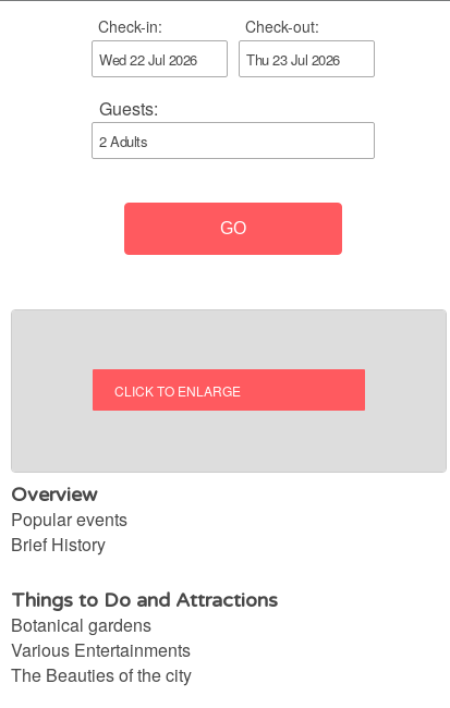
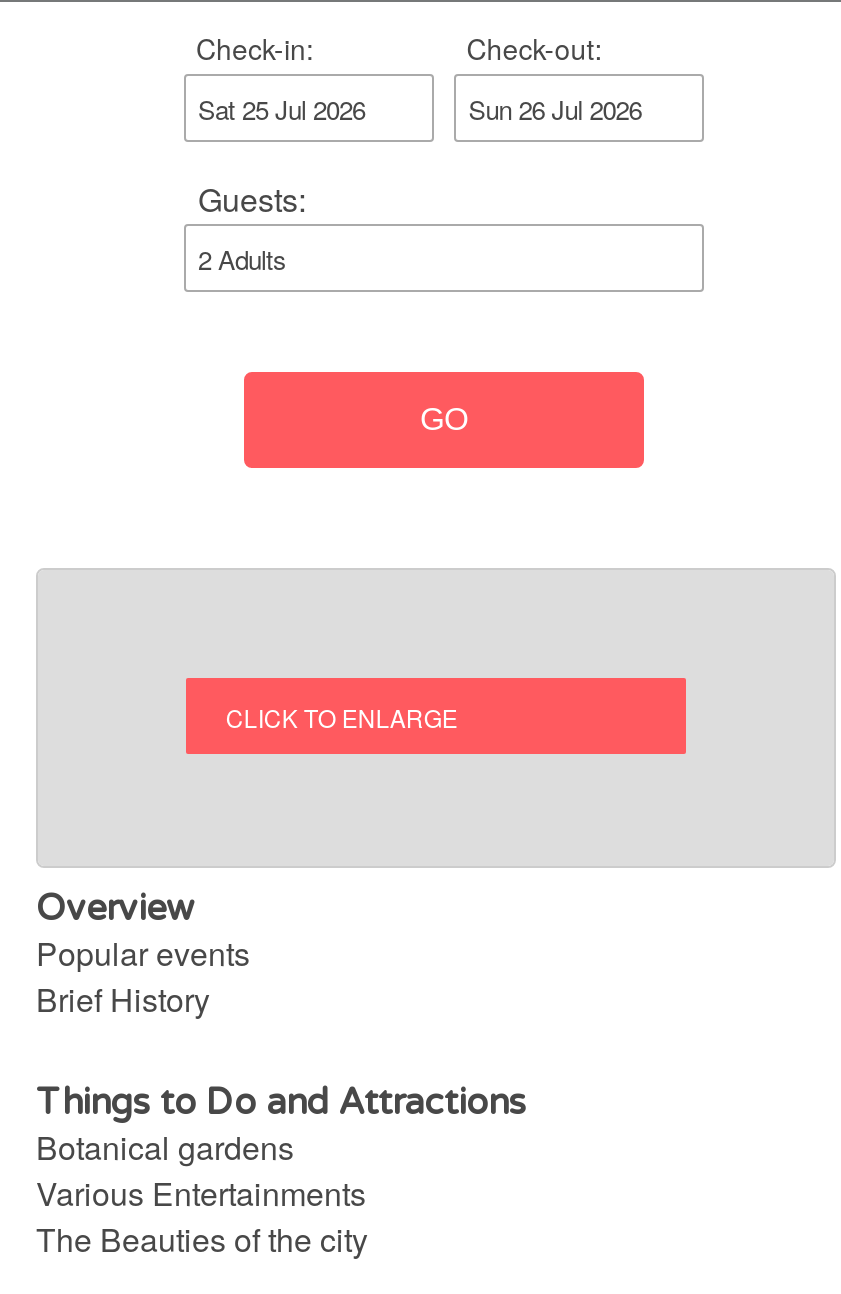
- Wed 22 Jul 2026
+ Sat 25 Jul 2026

- Thu 23 Jul 2026
+ Sun 26 Jul 2026
